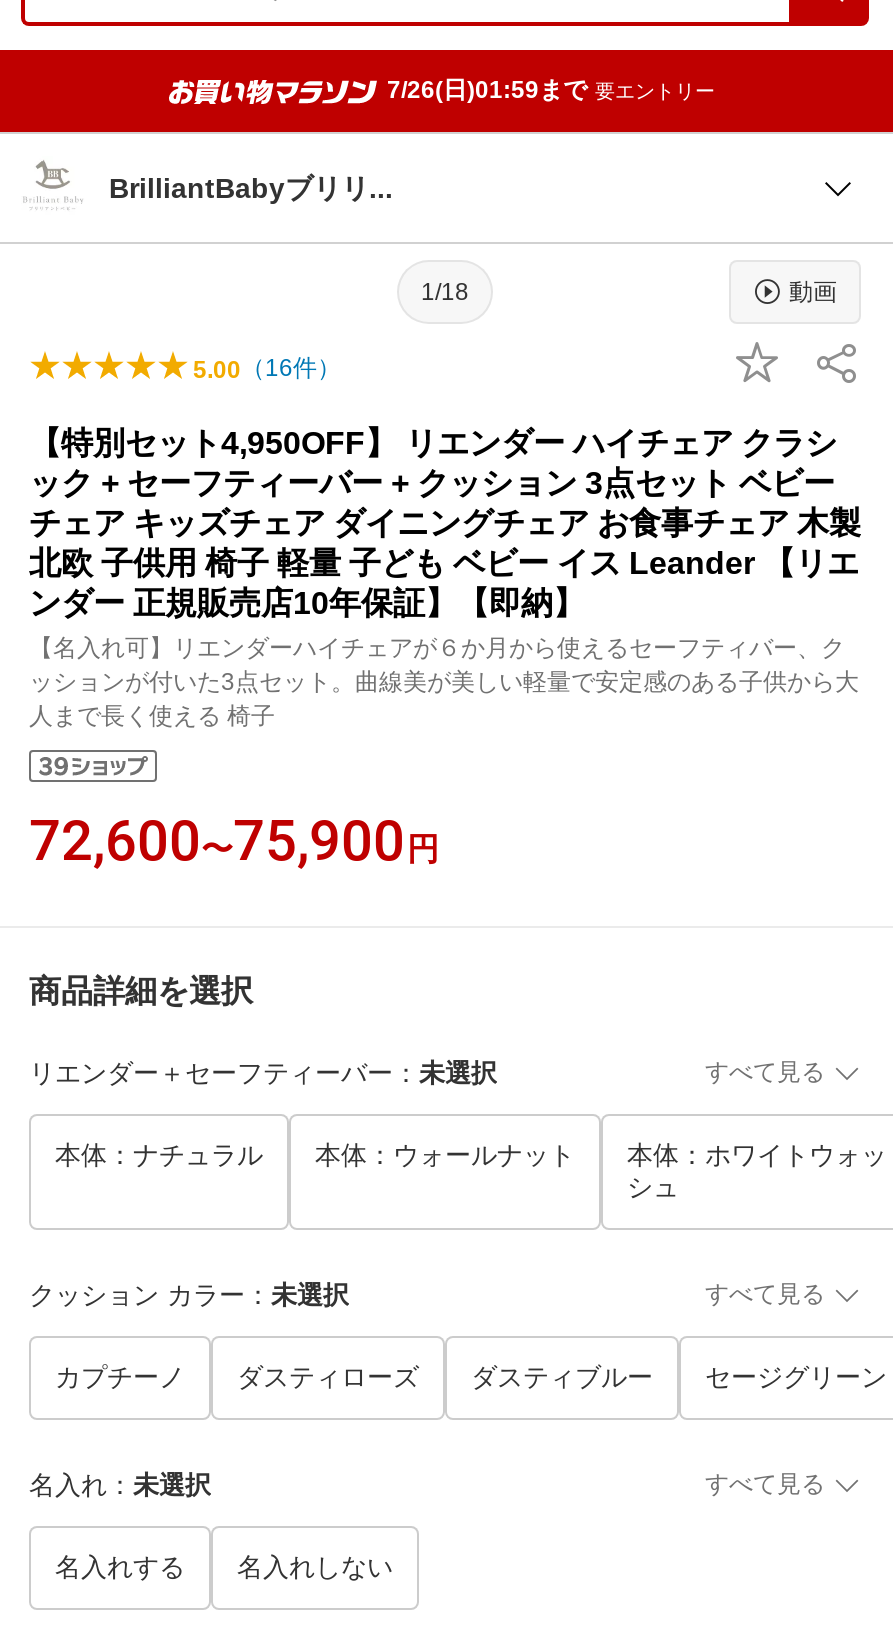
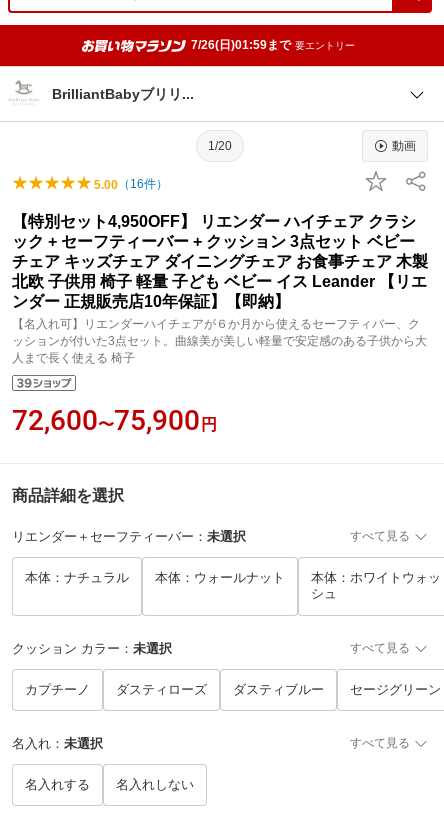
- 1/18
+ 1/20
